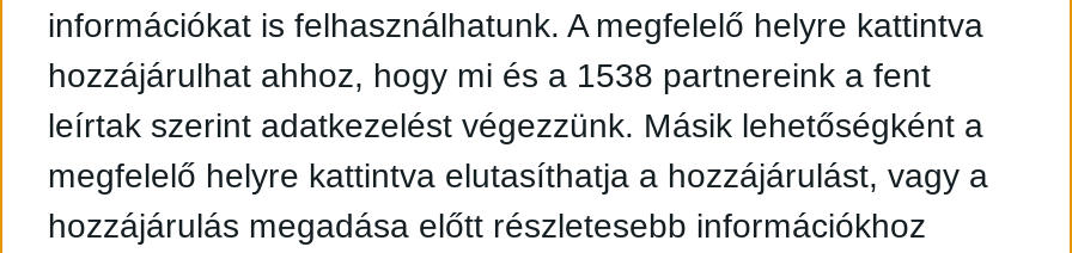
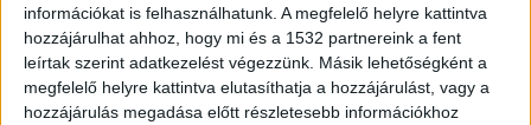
- hozzájárulhat ahhoz, hogy mi és a 1538 partnereink a fent
+ hozzájárulhat ahhoz, hogy mi és a 1532 partnereink a fent
